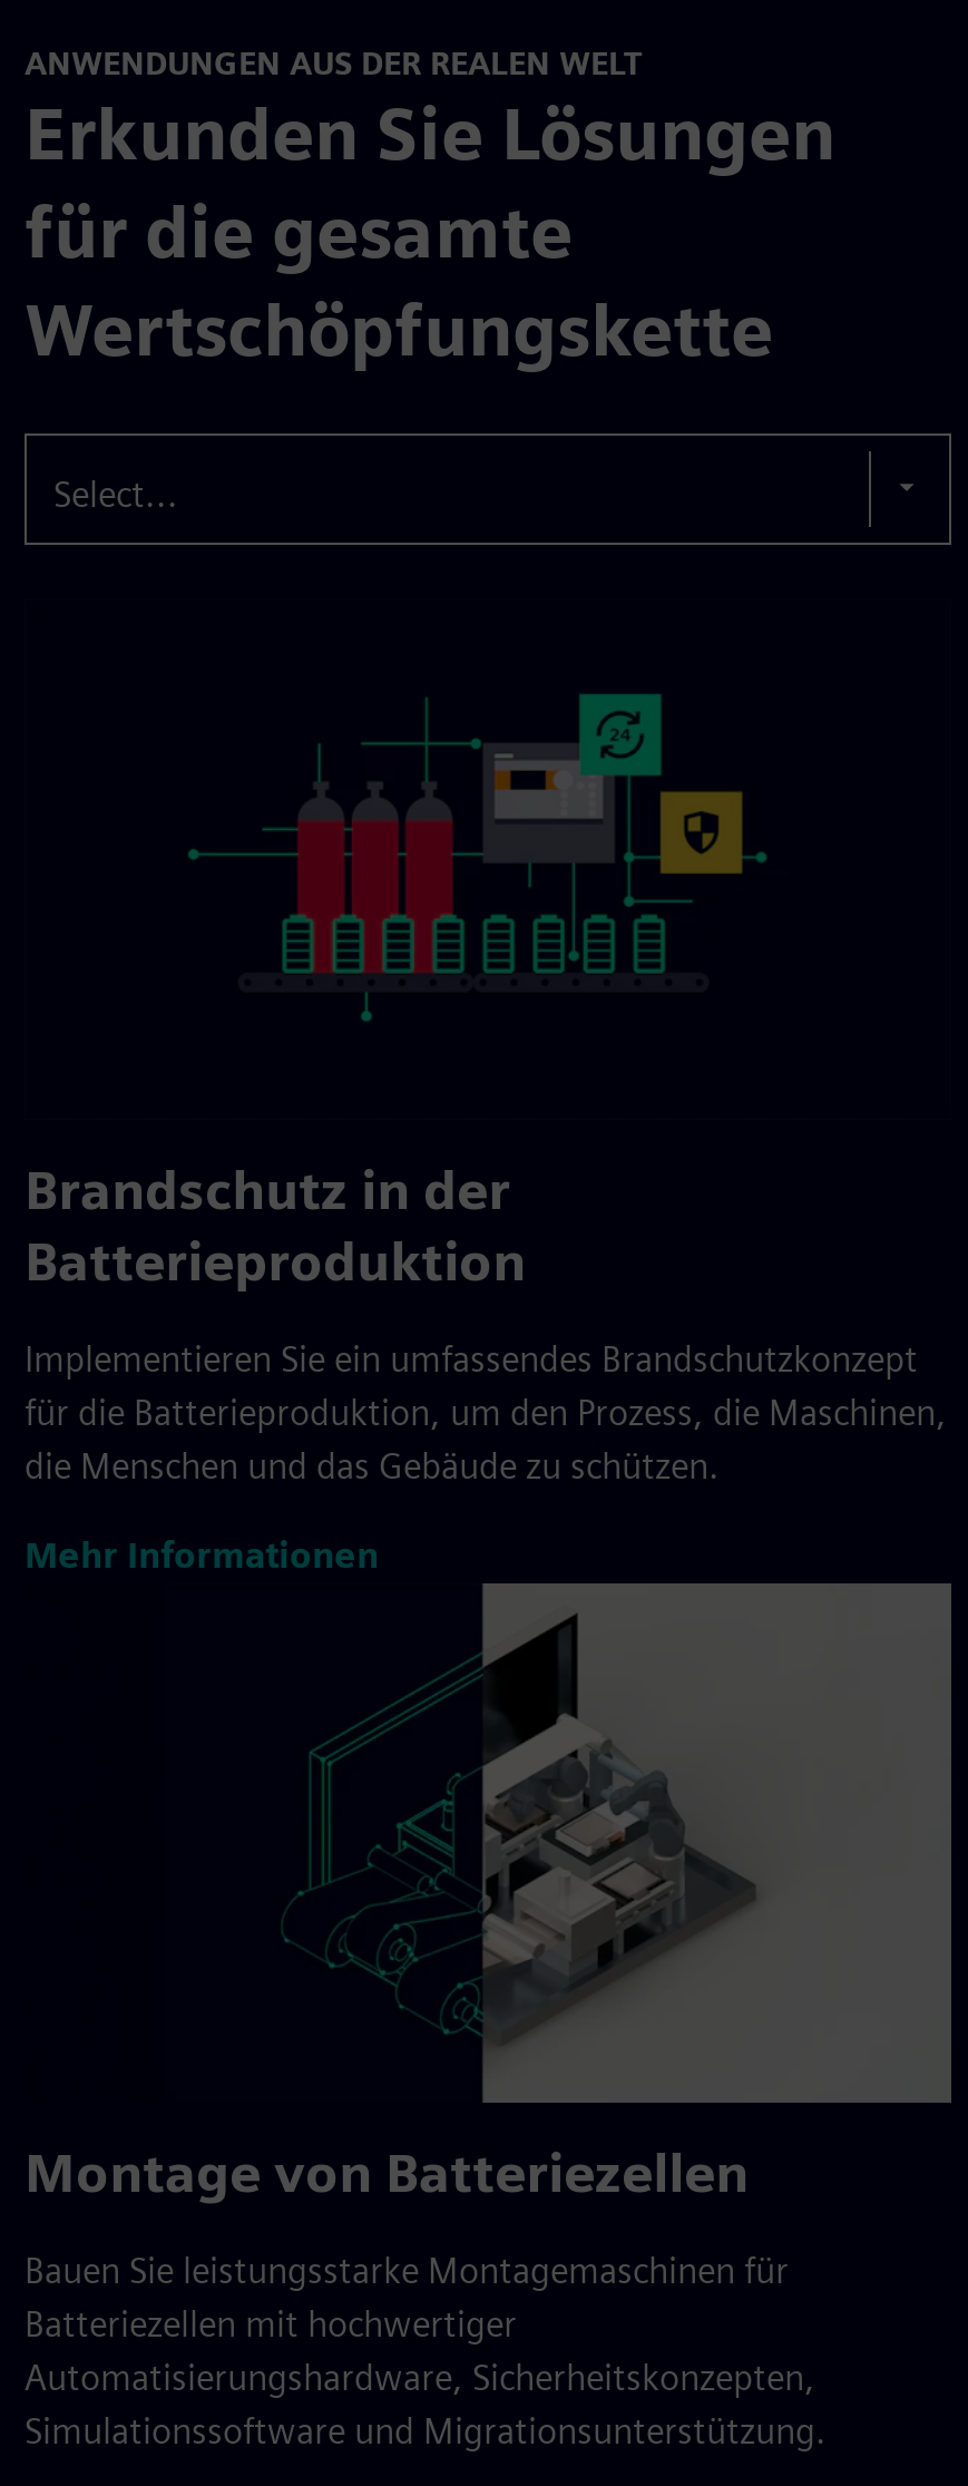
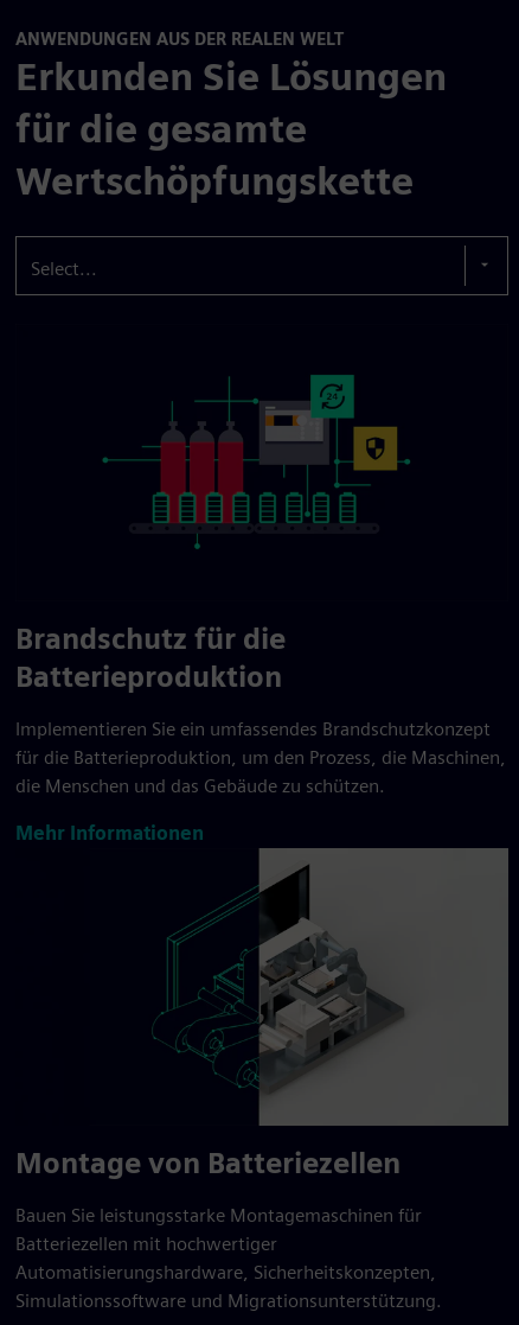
- Brandschutz in der
+ Brandschutz für die
